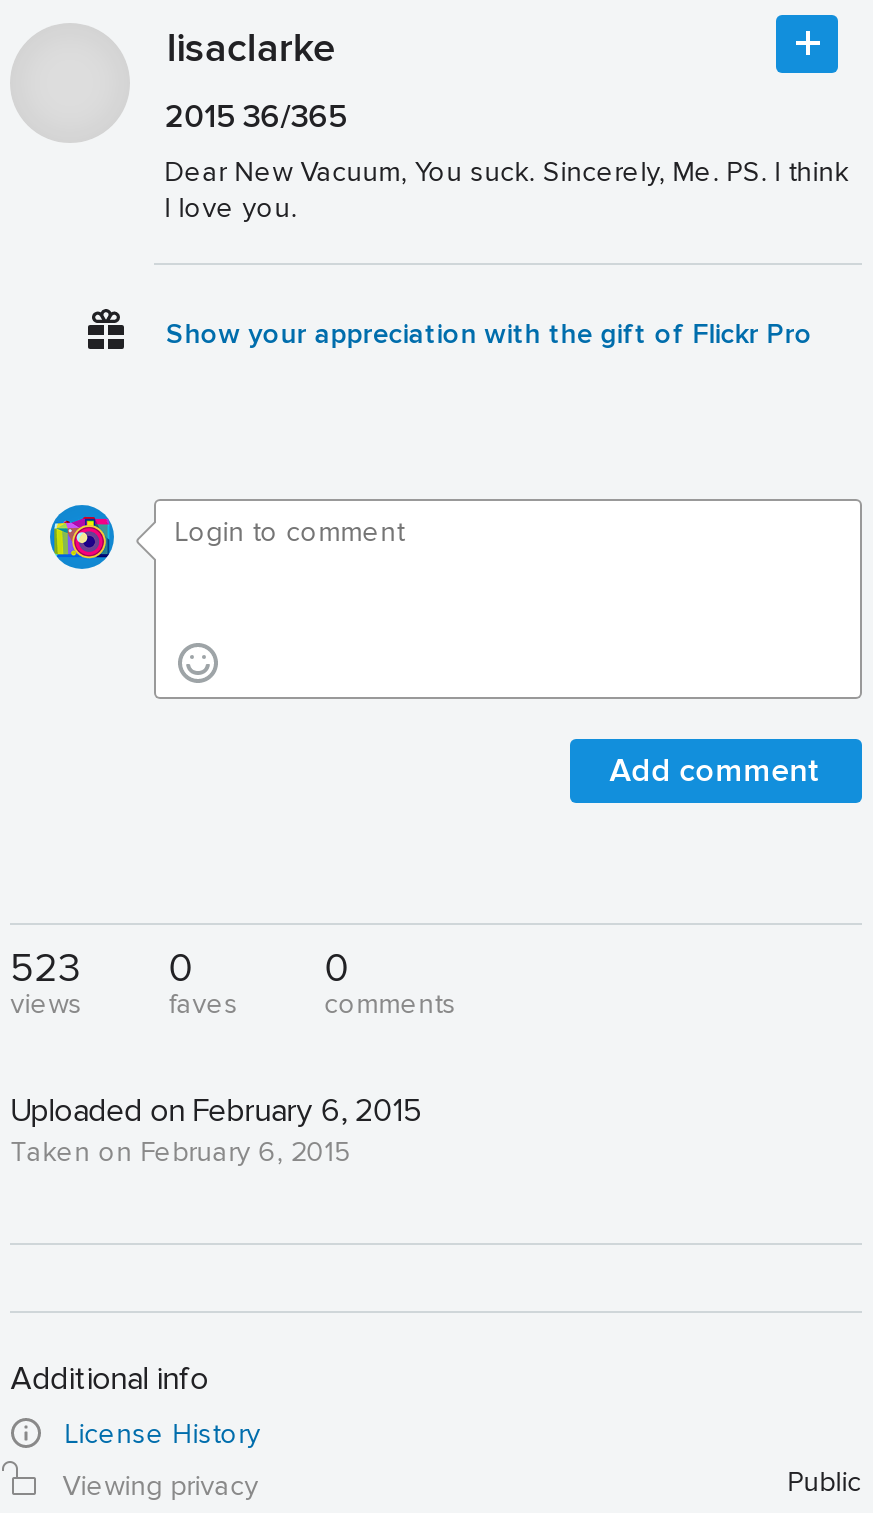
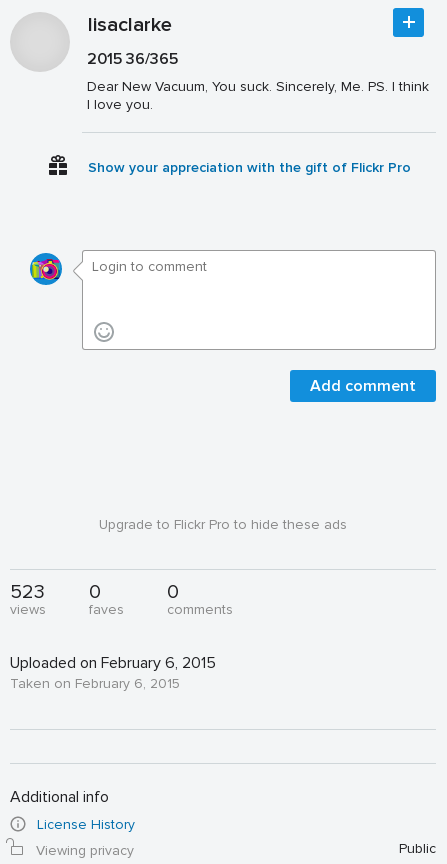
+ Upgrade to Flickr Pro to hide these ads
